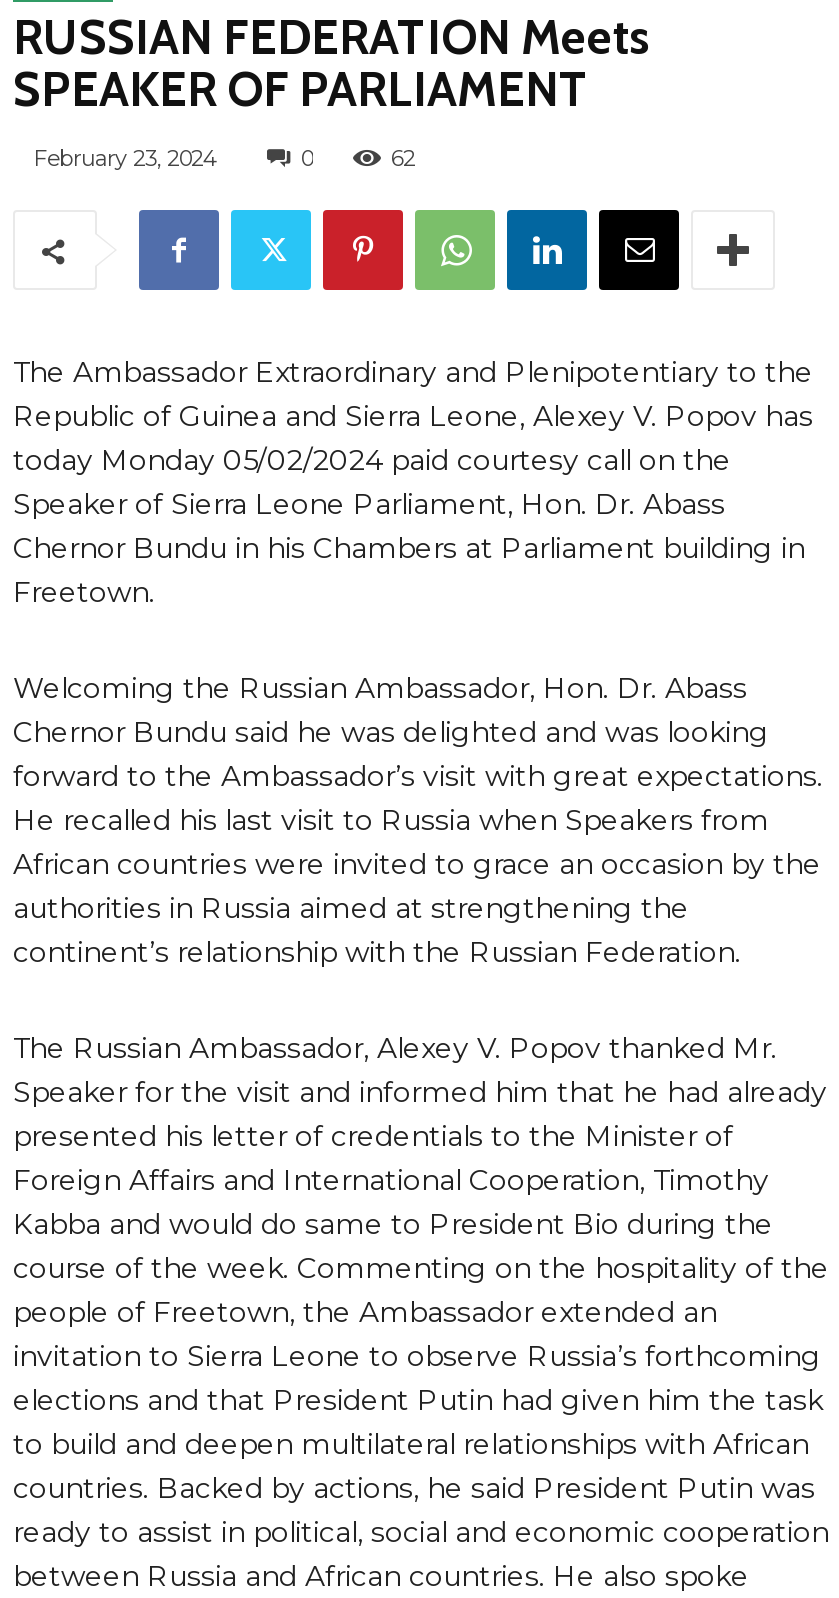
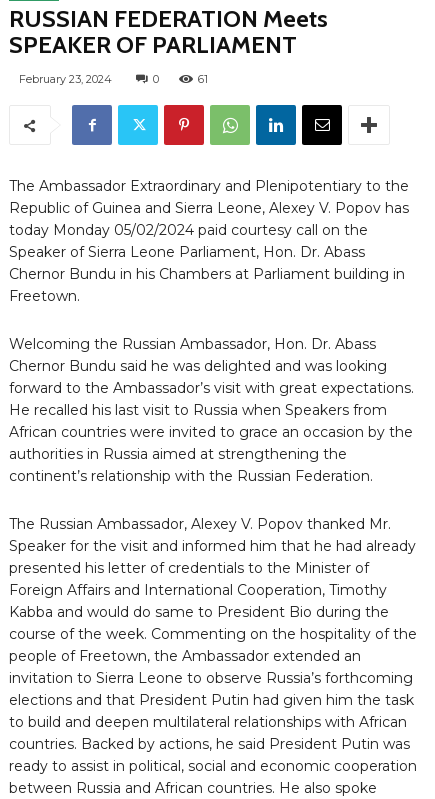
- 62
+ 61
